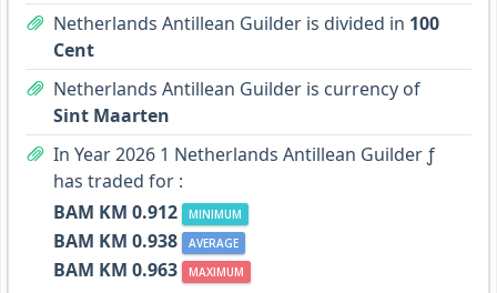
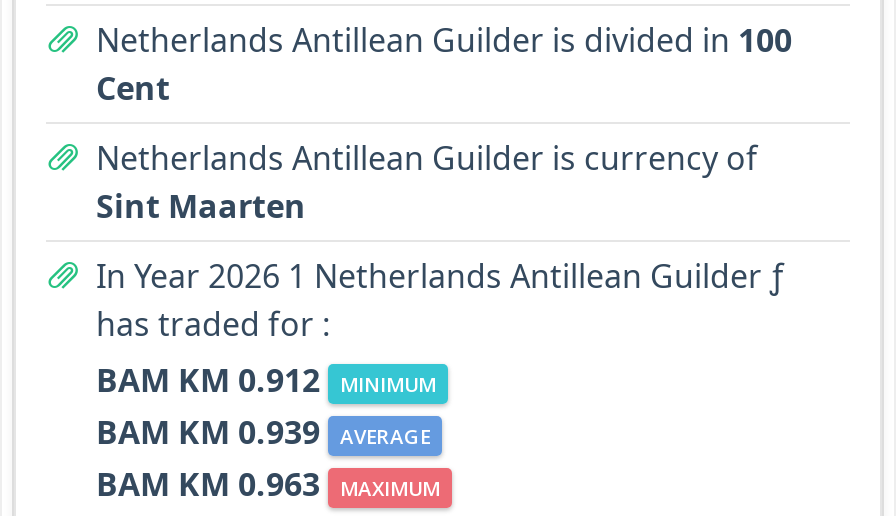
- BAM KM 0.938 AVERAGE
+ BAM KM 0.939 AVERAGE
